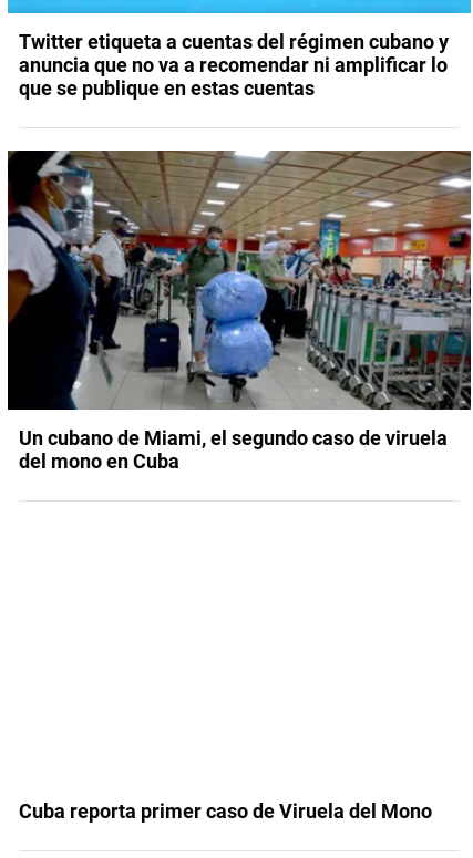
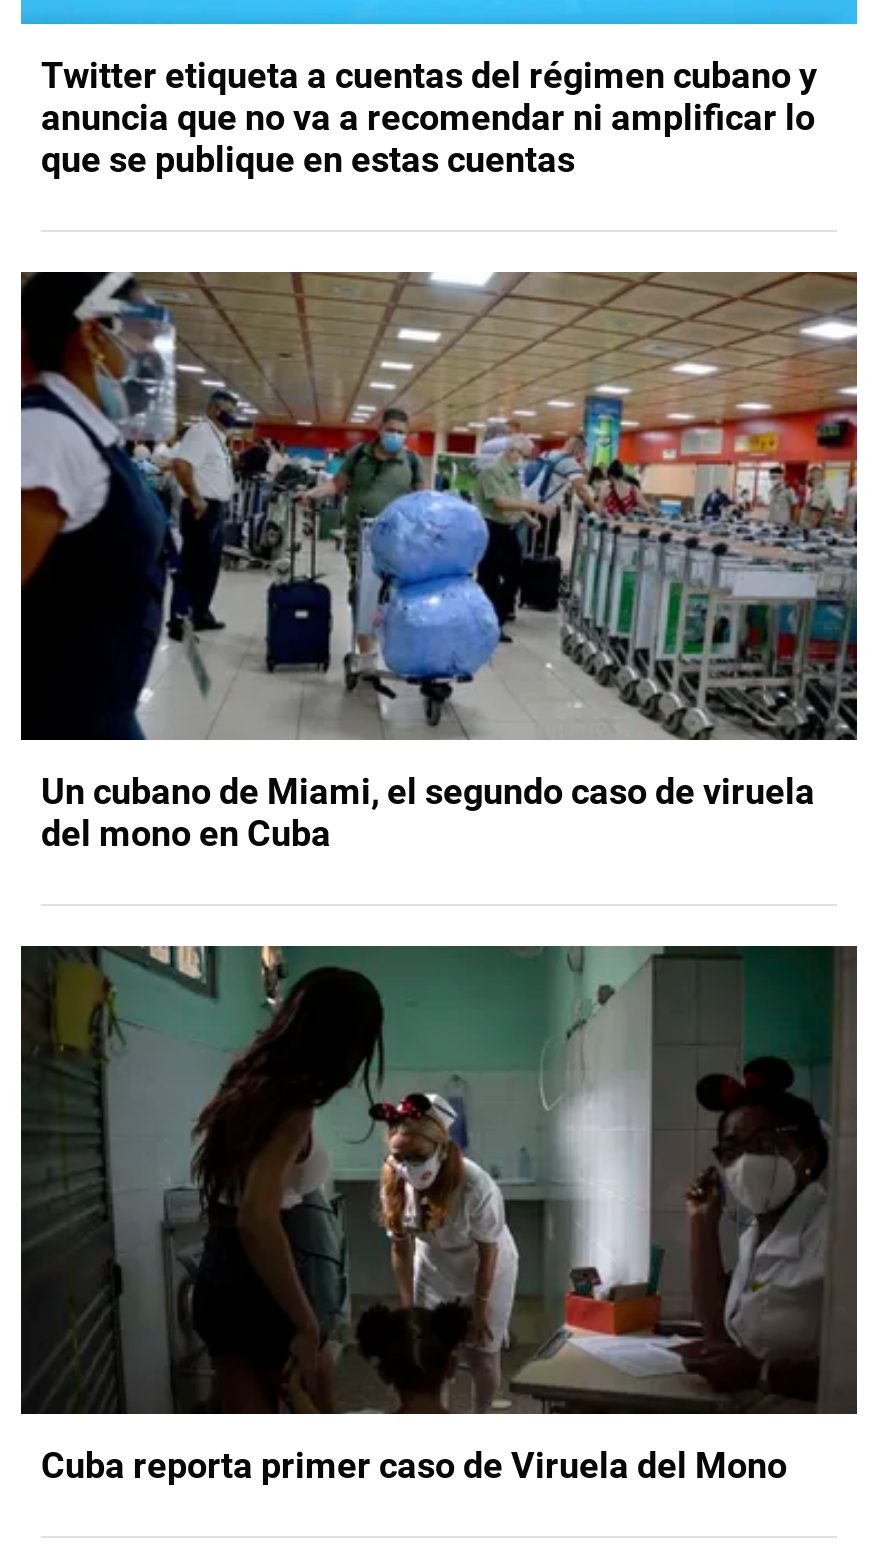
+ [image]
